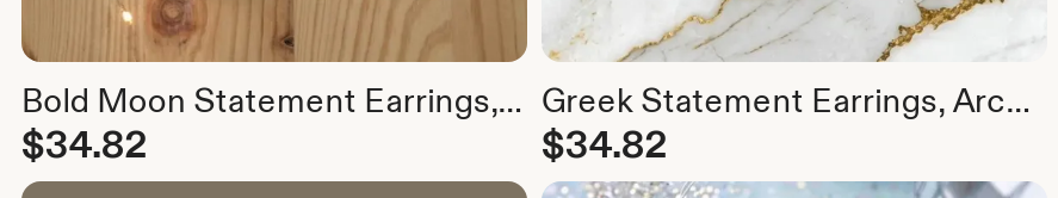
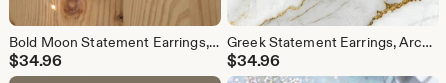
- $34.82
+ $34.96

- $34.82
+ $34.96
